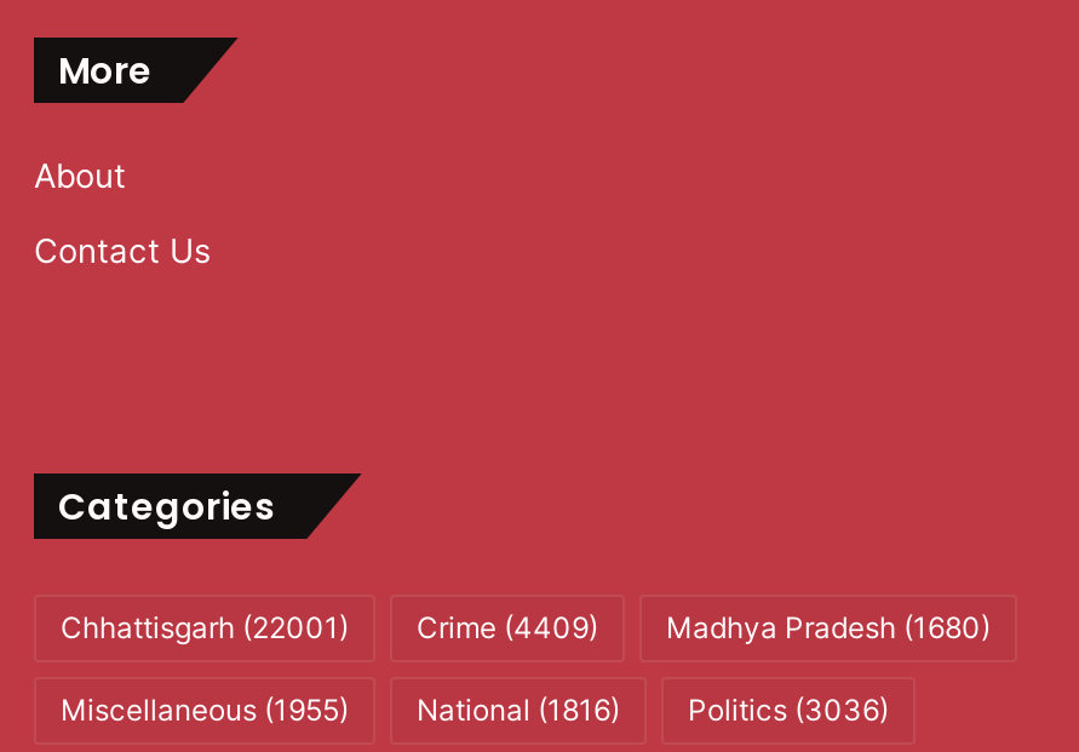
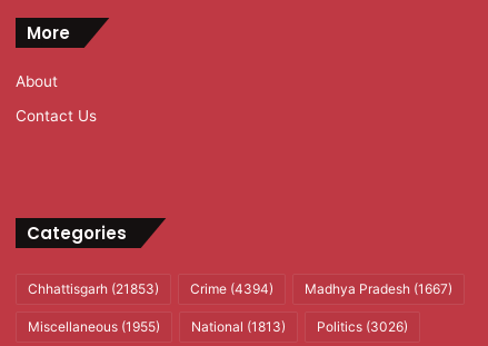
- Chhattisgarh (22001)
+ Chhattisgarh (21853)

- Crime (4409)
+ Crime (4394)

- Madhya Pradesh (1680)
+ Madhya Pradesh (1667)

- National (1816)
+ National (1813)

- Politics (3036)
+ Politics (3026)
